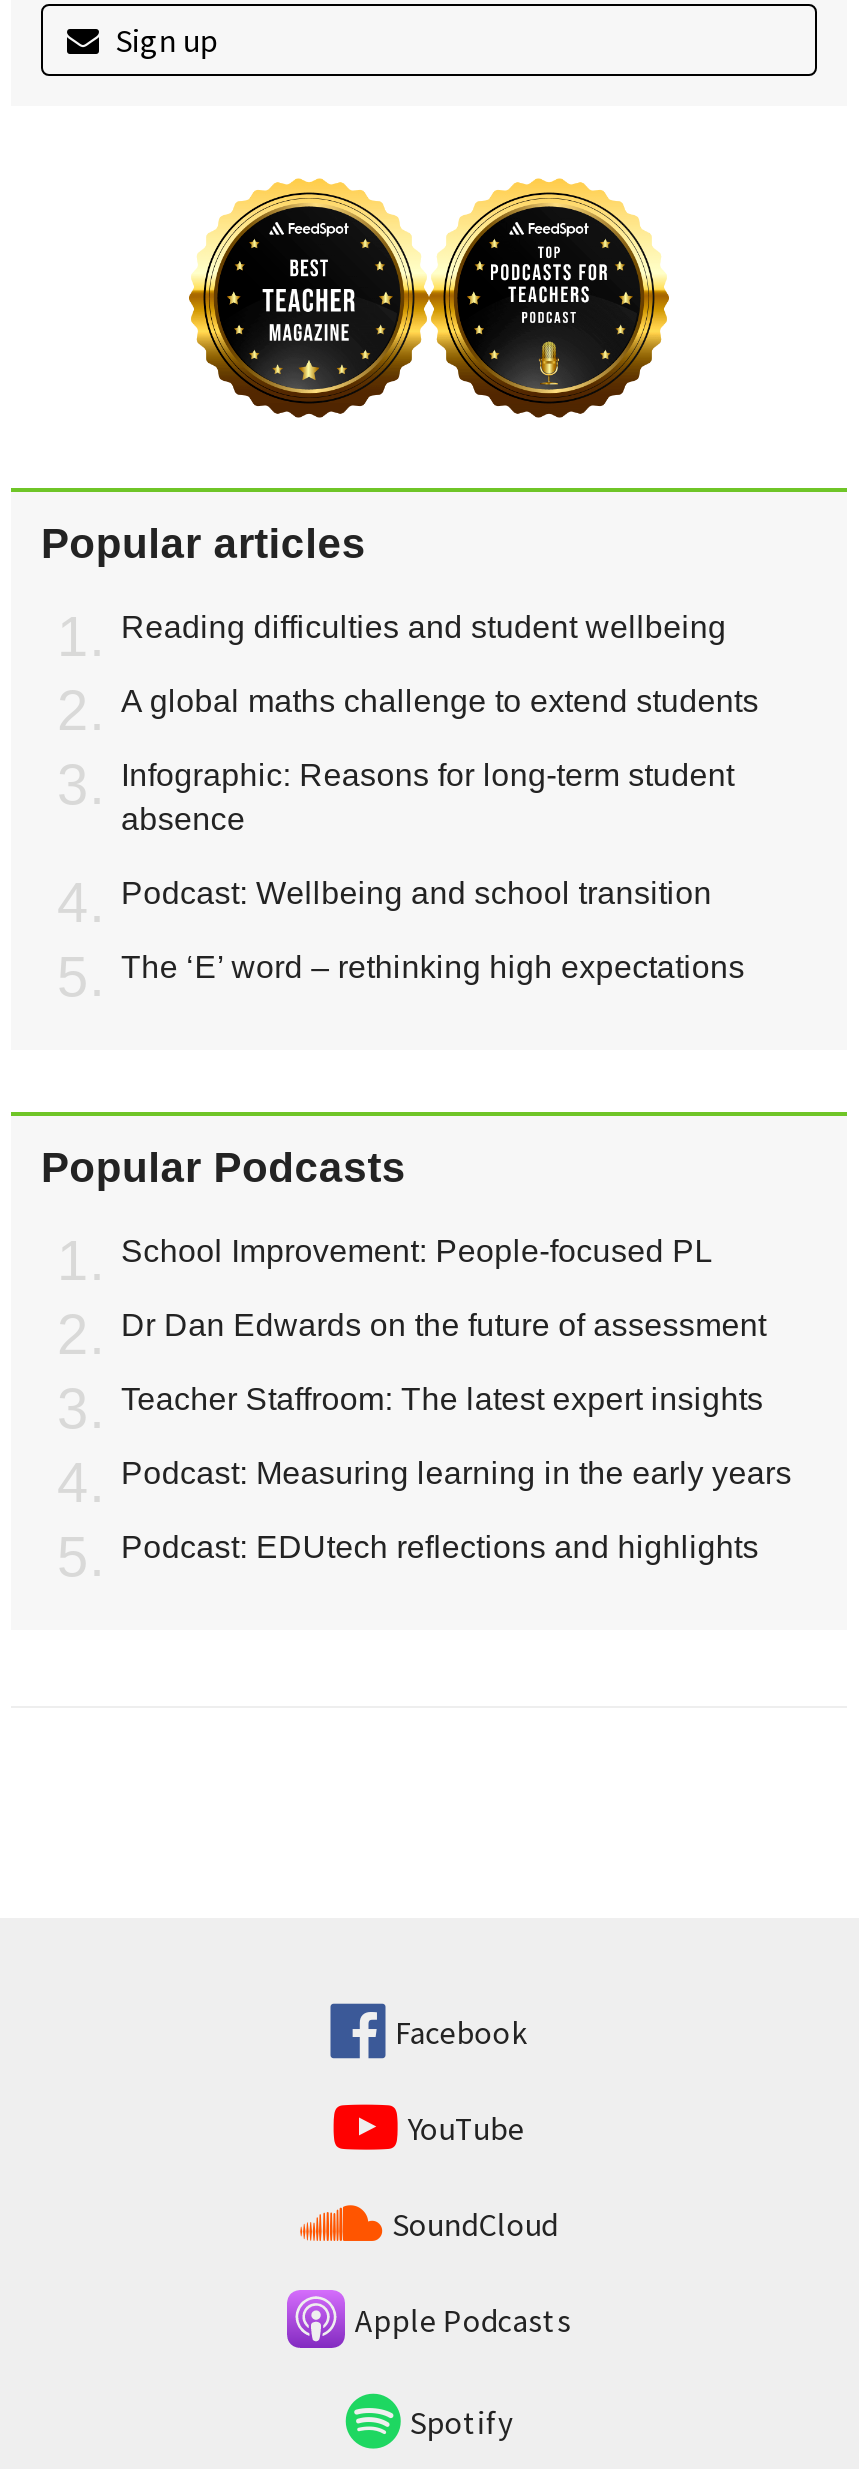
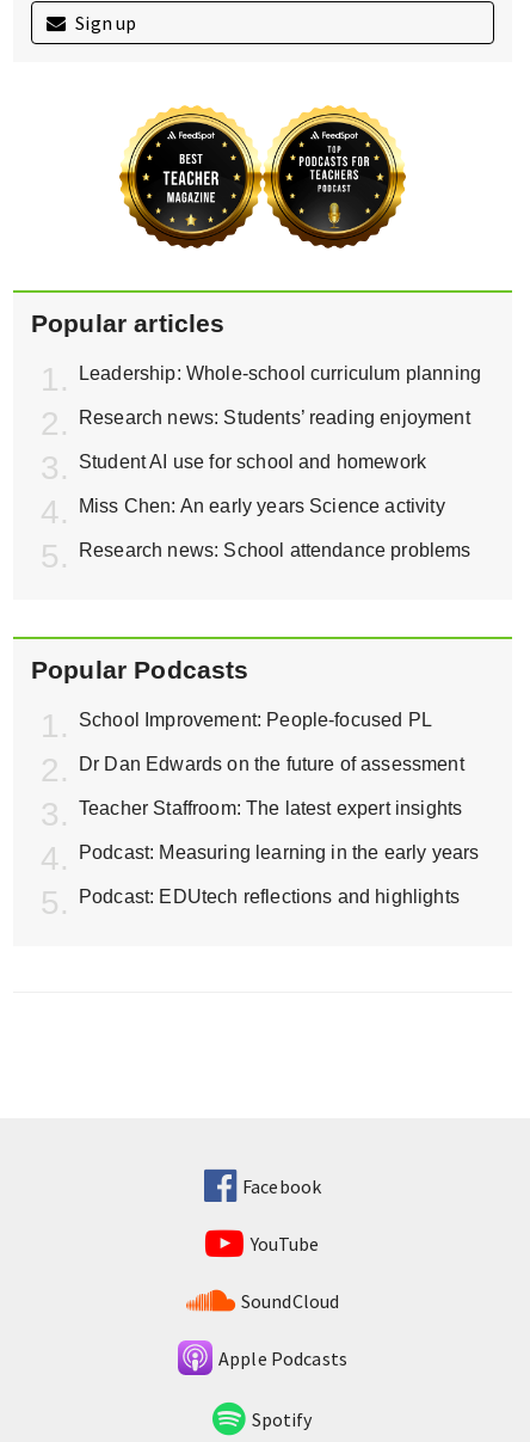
- Reading difficulties and student wellbeing
+ Leadership: Whole-school curriculum planning

- A global maths challenge to extend students
+ Research news: Students’ reading enjoyment

- Infographic: Reasons for long-term student
- absence
+ Student AI use for school and homework

- Podcast: Wellbeing and school transition
+ Miss Chen: An early years Science activity

- The ‘E’ word – rethinking high expectations
+ Research news: School attendance problems
